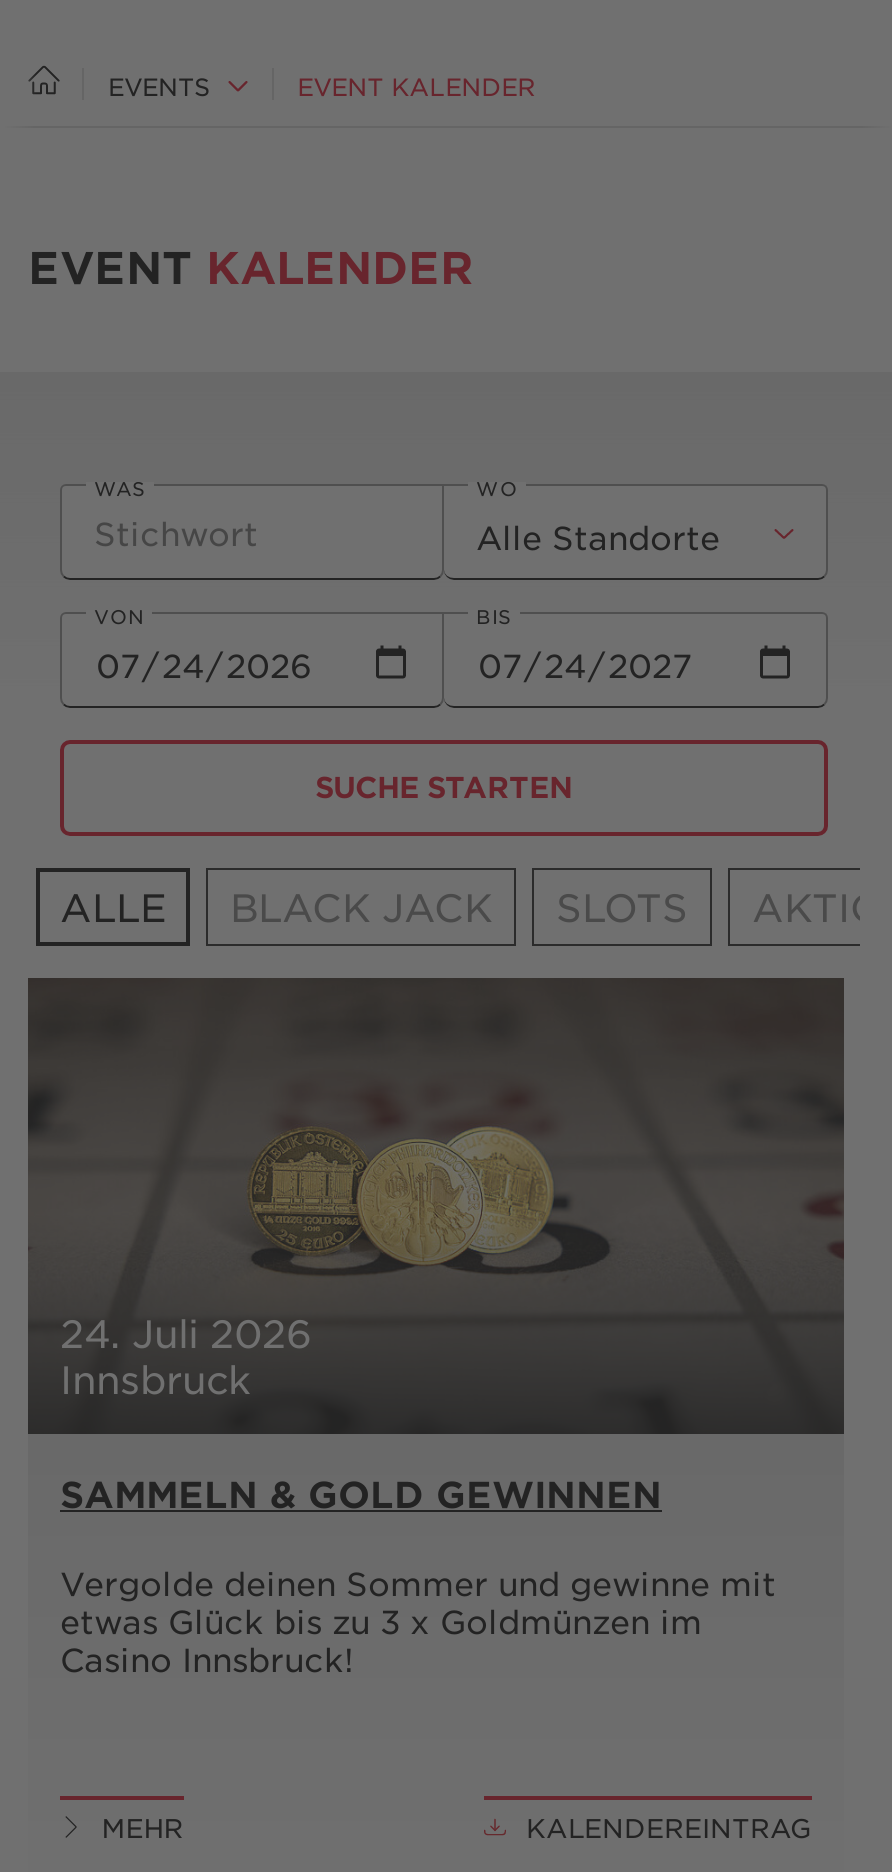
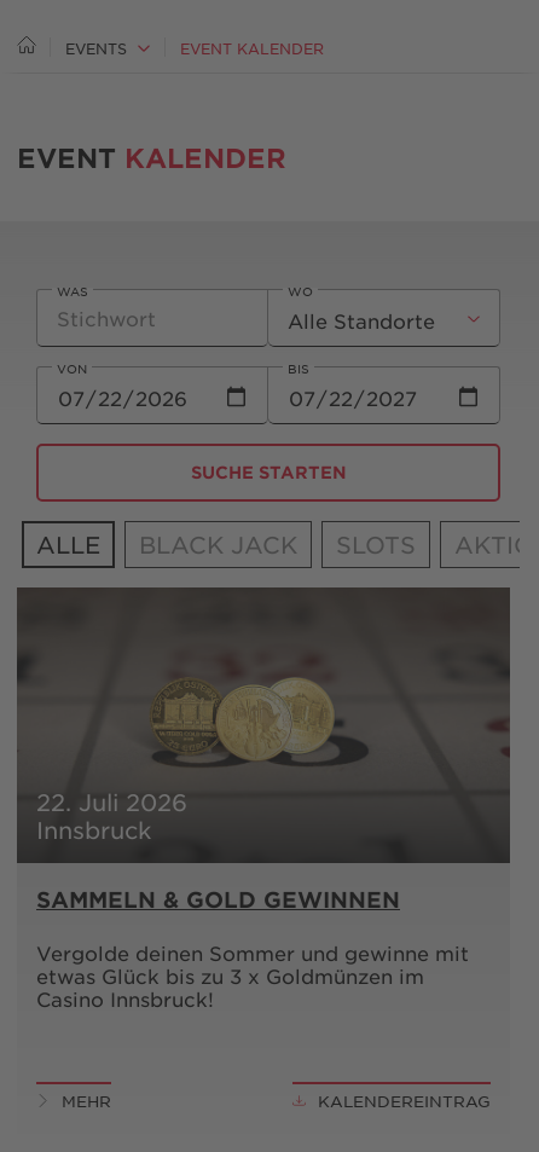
- 24. Juli 2026
+ 22. Juli 2026
